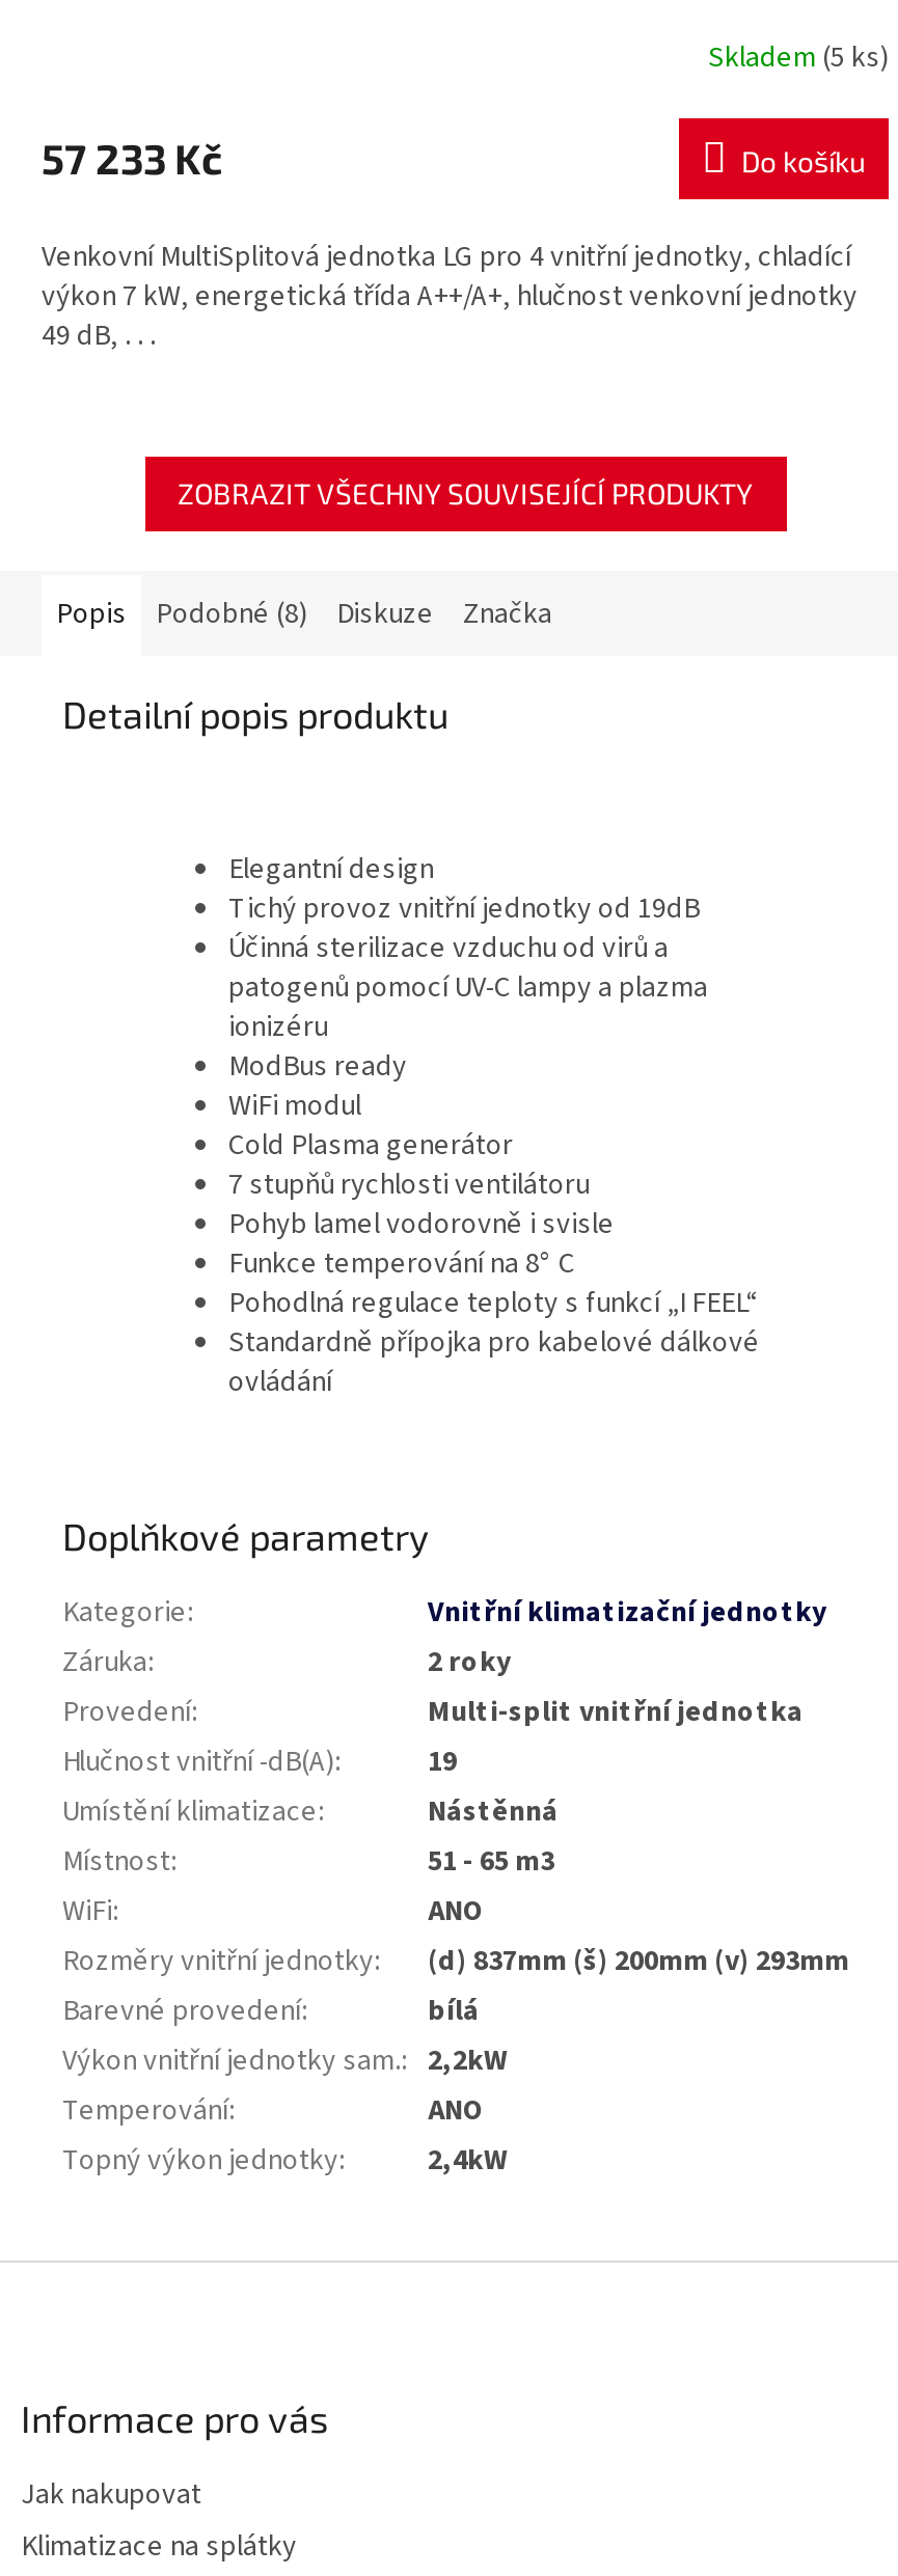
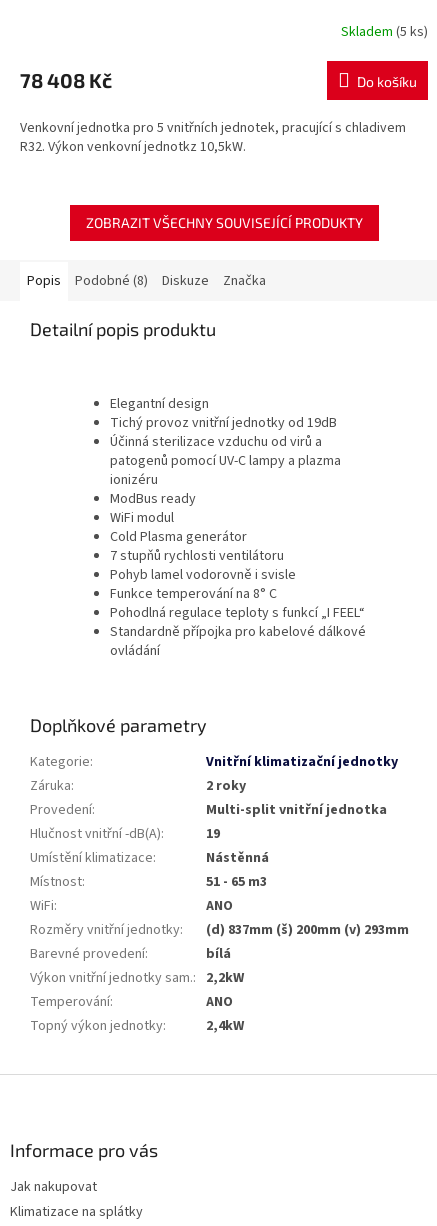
- 57 233 Kč
+ 78 408 Kč

- Venkovní MultiSplitová jednotka LG pro 4 vnitřní jednotky, chladící
- výkon 7 kW, energetická třída A++/A+, hlučnost venkovní jednotky
- 49 dB, . . .
+ Venkovní jednotka pro 5 vnitřních jednotek, pracující s chladivem
+ R32. Výkon venkovní jednotkz 10,5kW.
